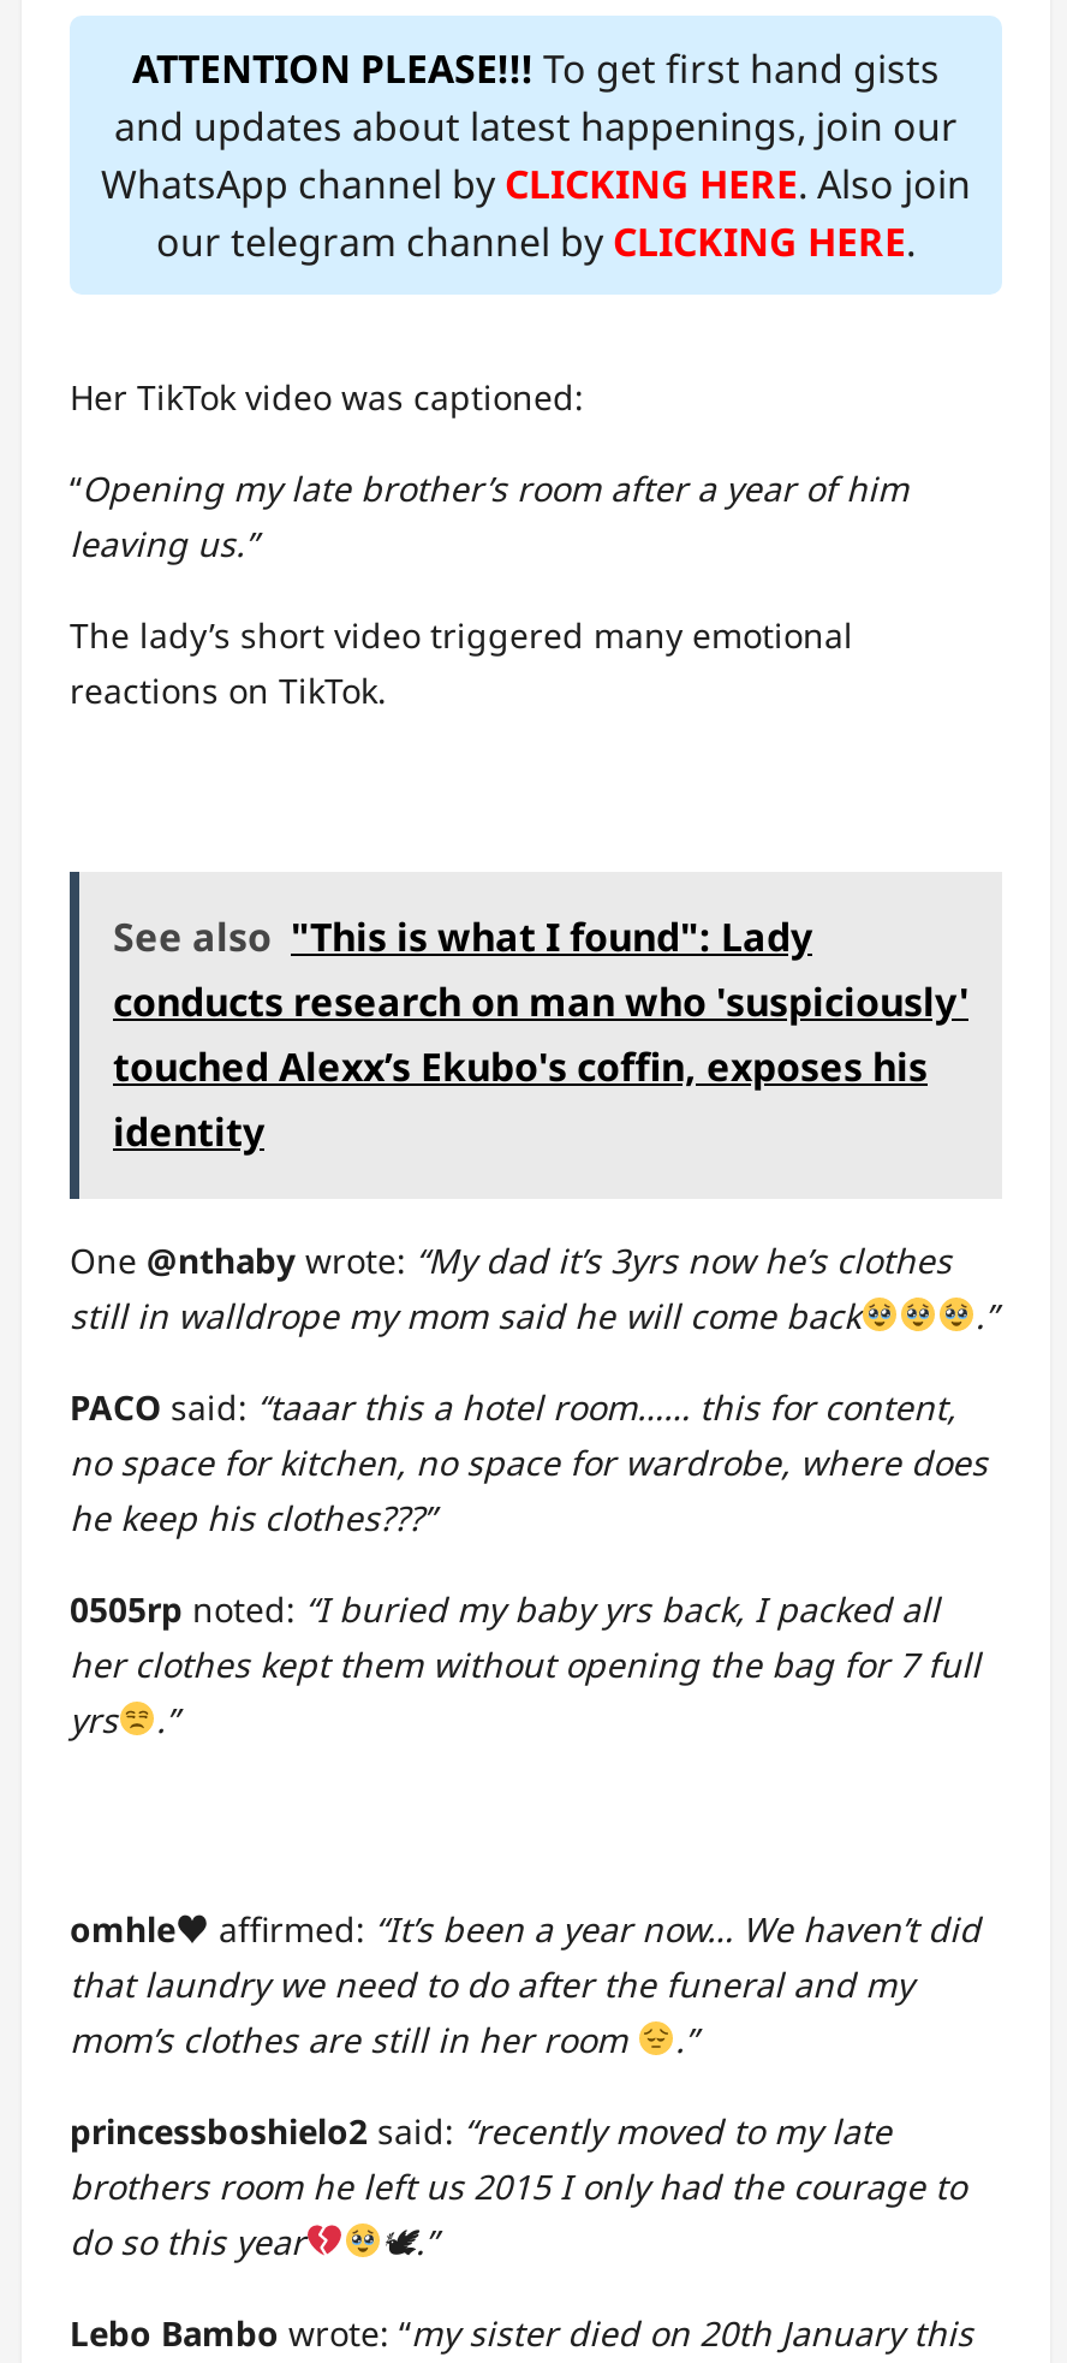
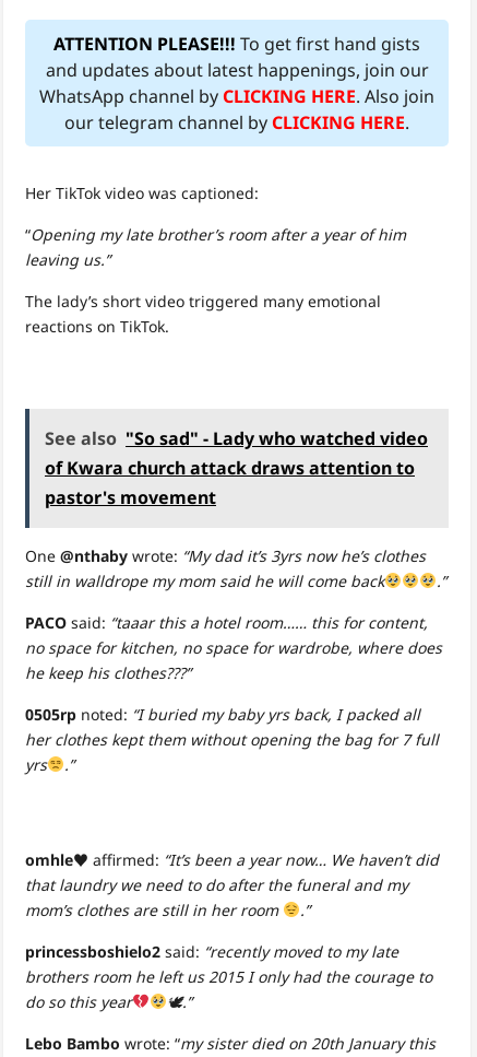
- See also "This is what I found": Lady
- conducts research on man who 'suspiciously'
- touched Alexx’s Ekubo's coffin, exposes his
- identity
+ See also "So sad" - Lady who watched video
+ of Kwara church attack draws attention to
+ pastor's movement
